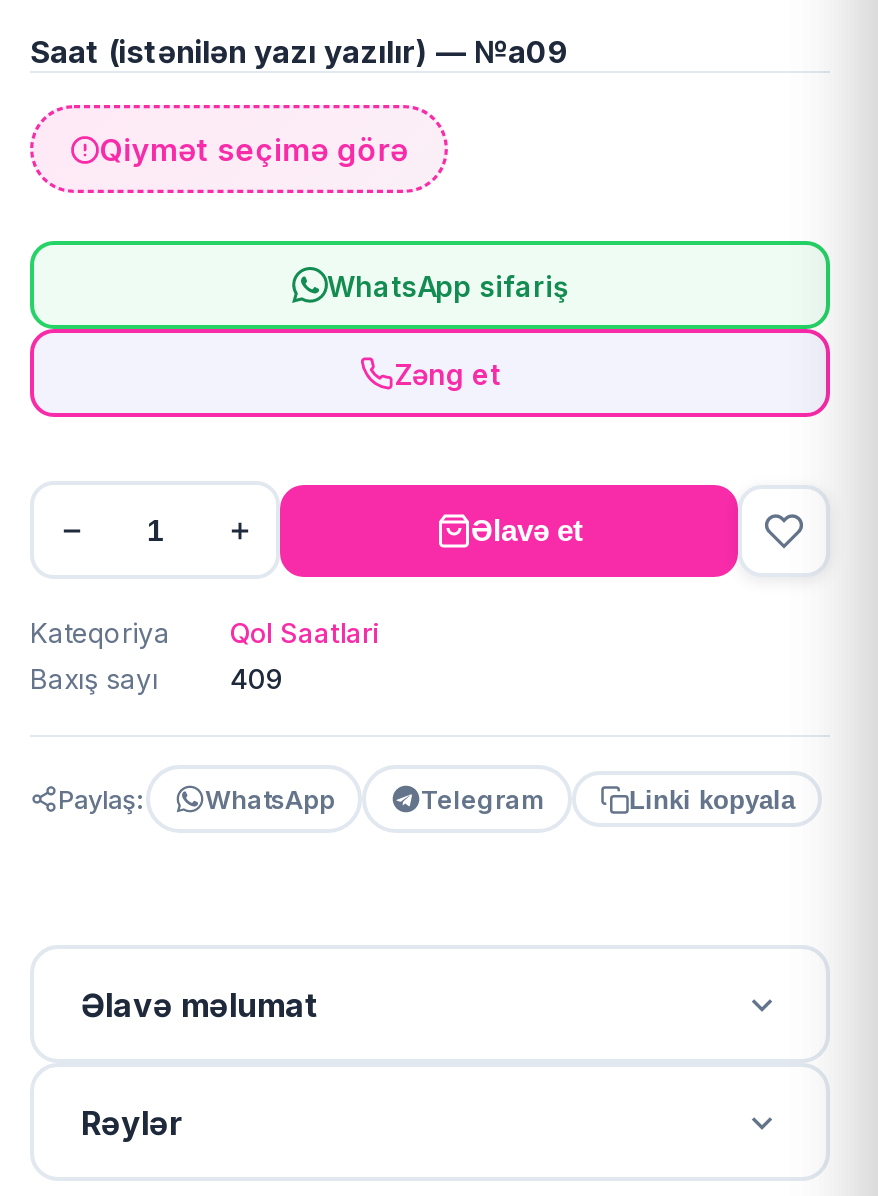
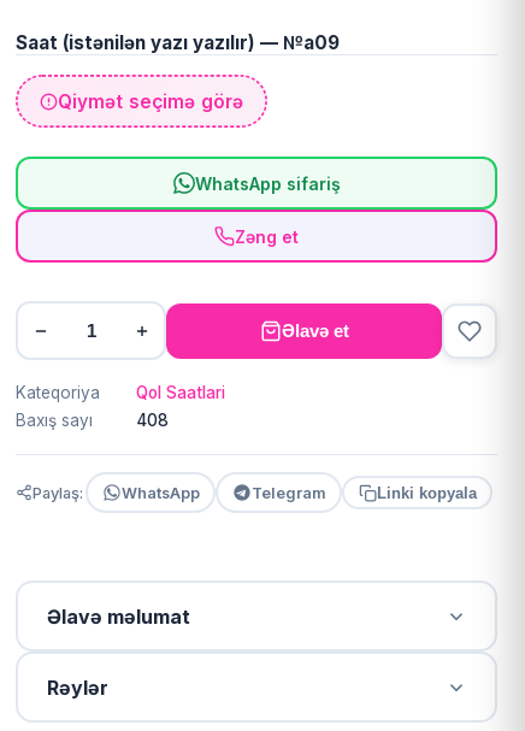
- 409
+ 408
